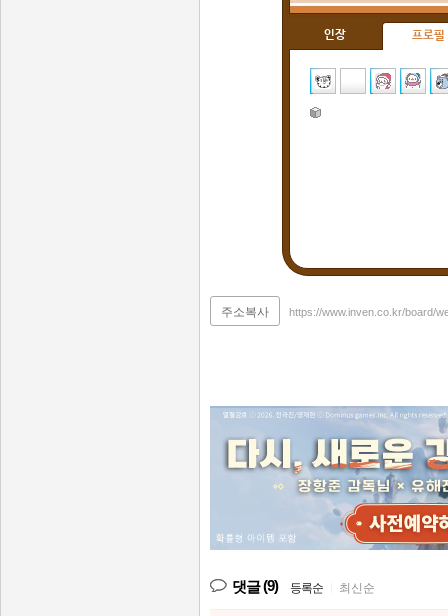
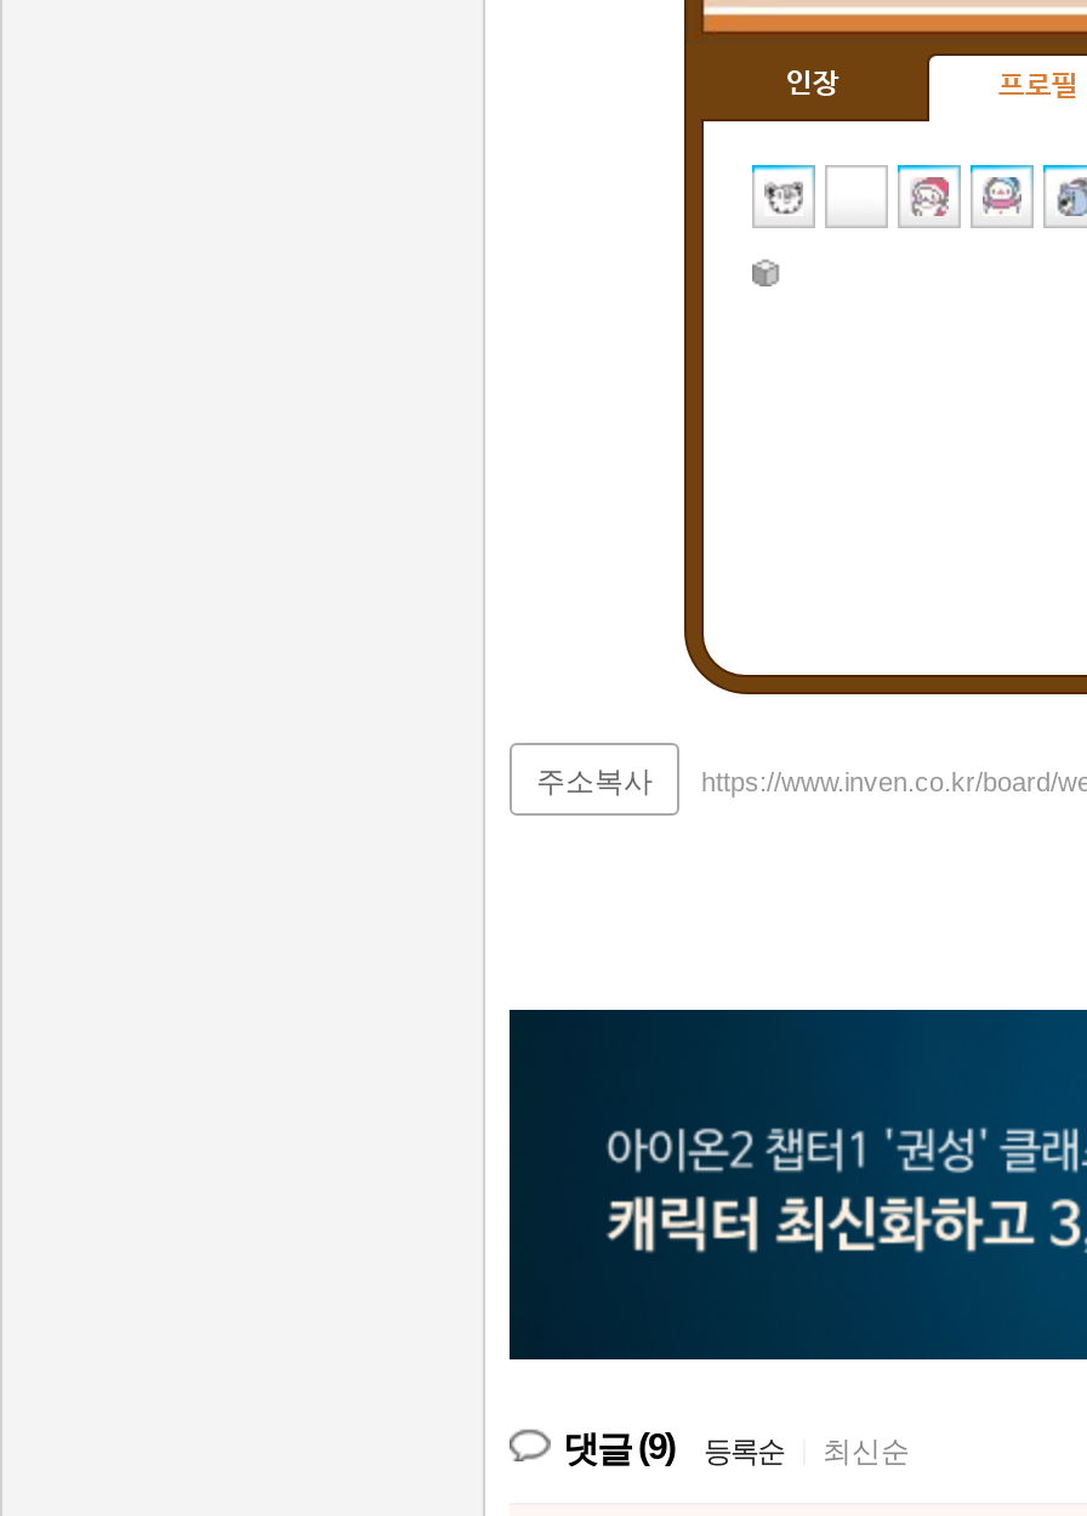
- [image]
+ [image]
